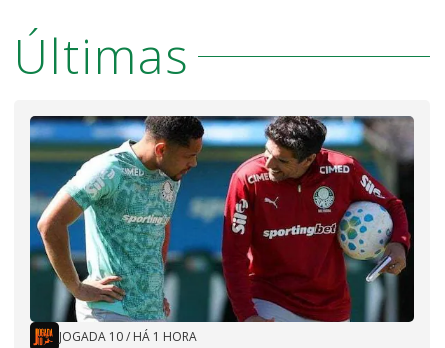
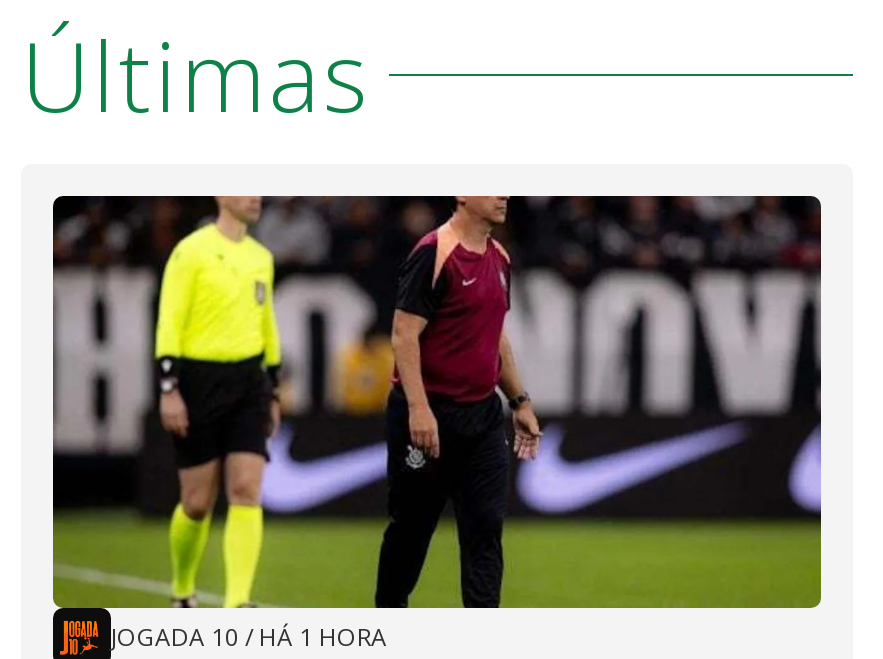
- [image]
+ [image]
